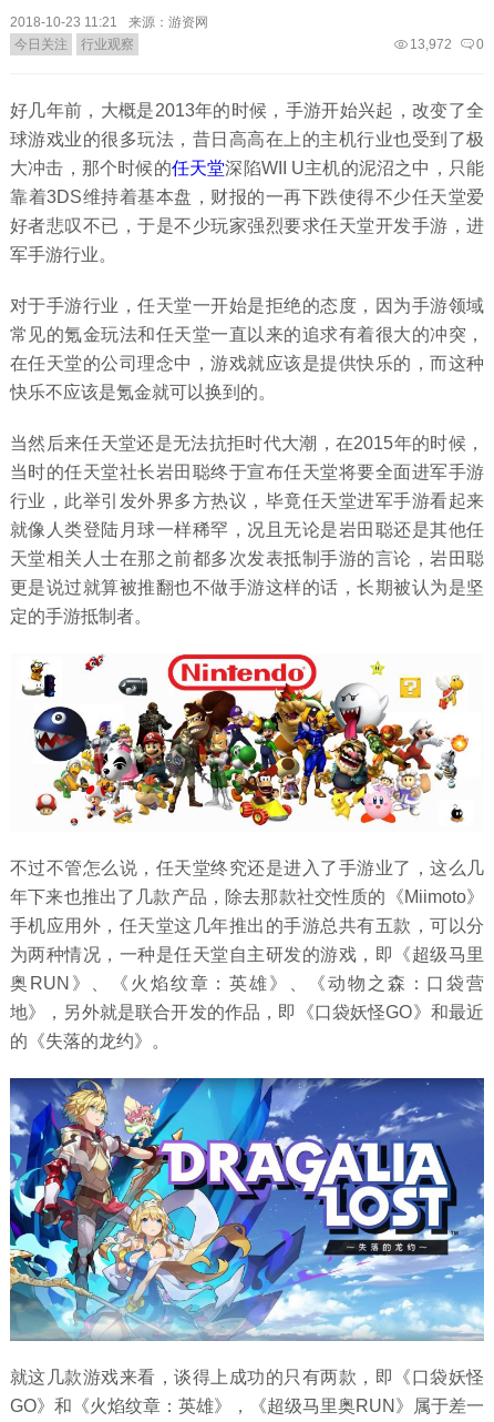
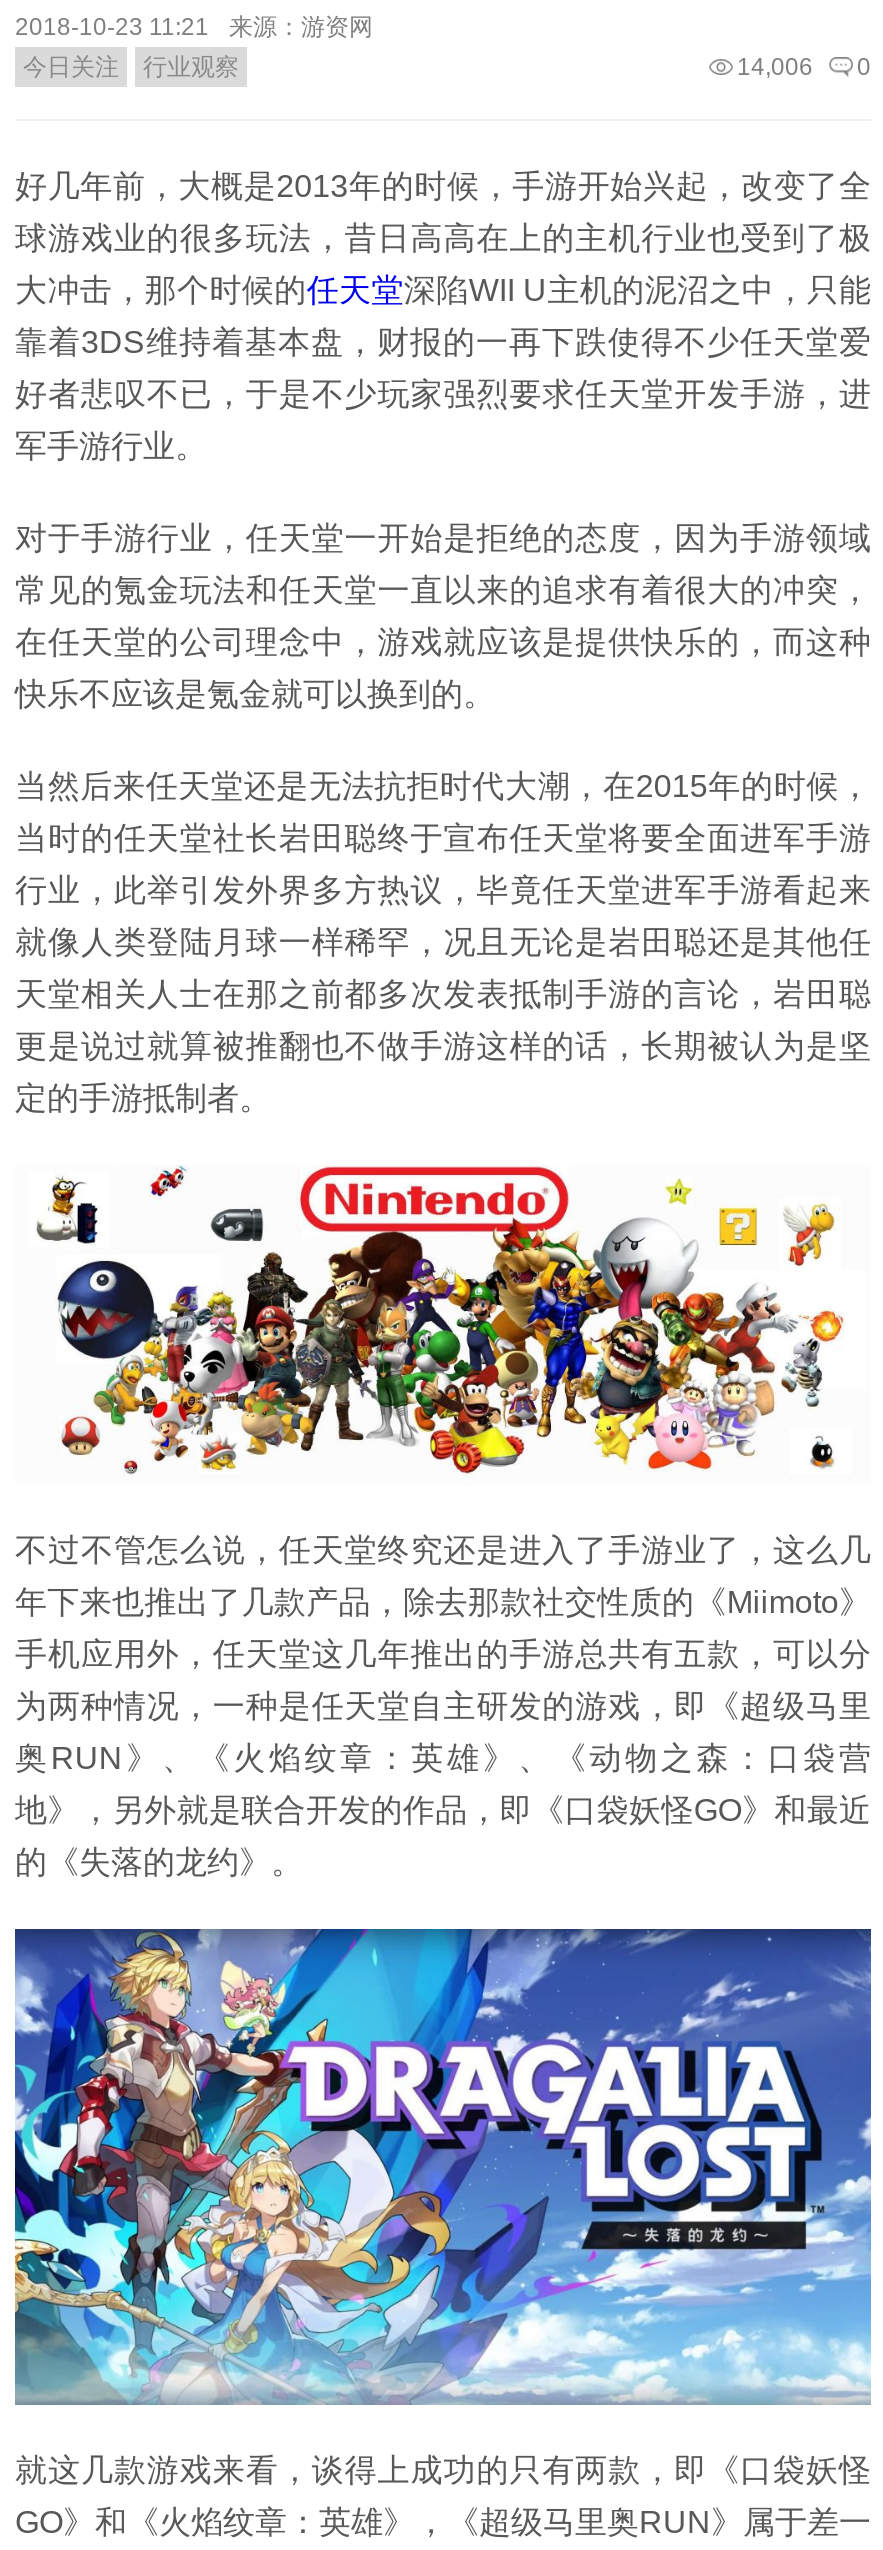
- 13,972 0
+ 14,006 0
